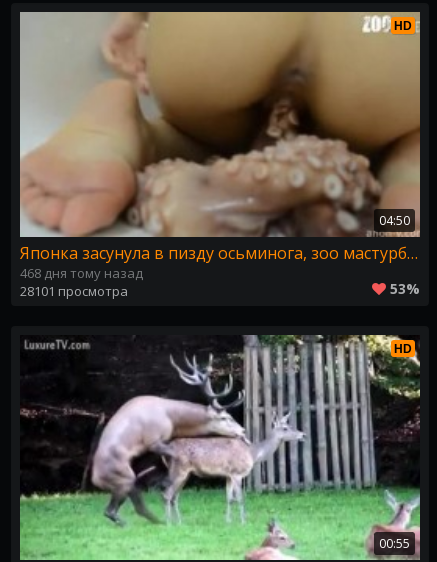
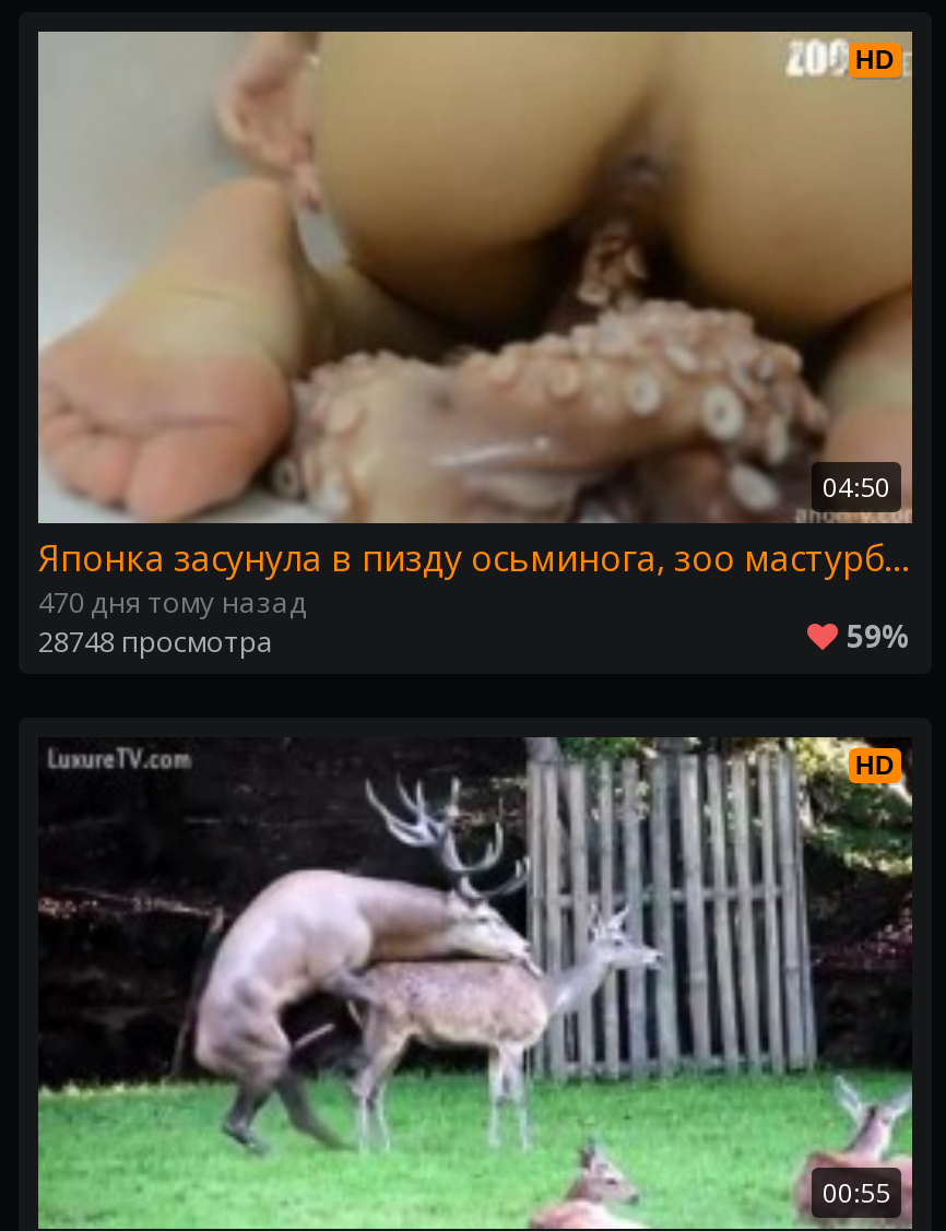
- 468 дня тому назад
+ 470 дня тому назад

- 28101 просмотра
+ 28748 просмотра

- 53%
+ 59%
